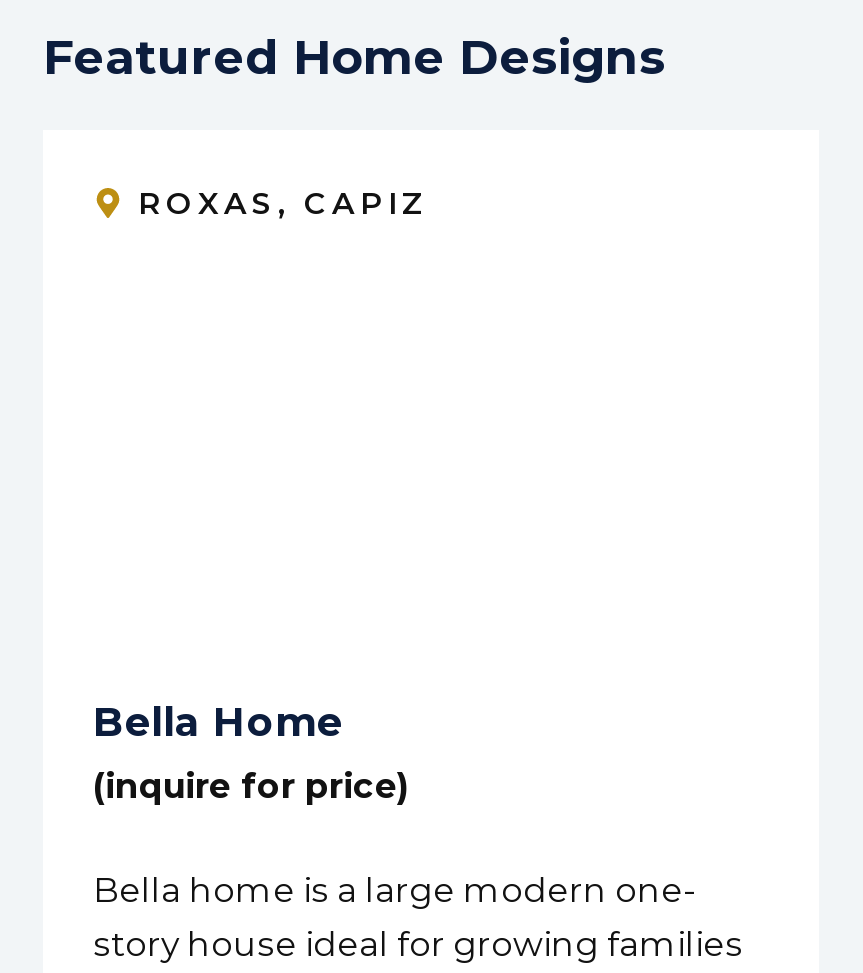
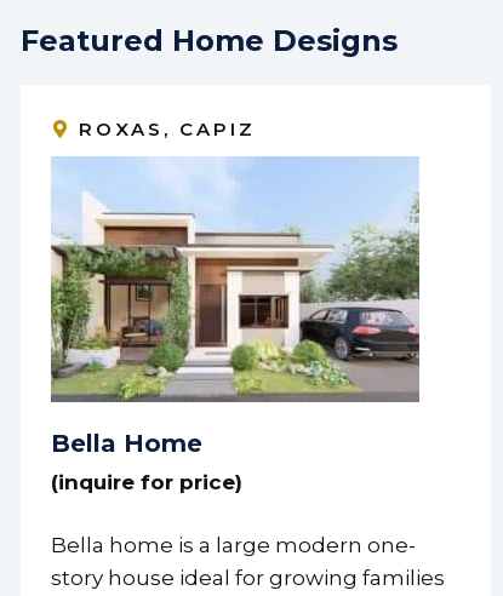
+ [image]
